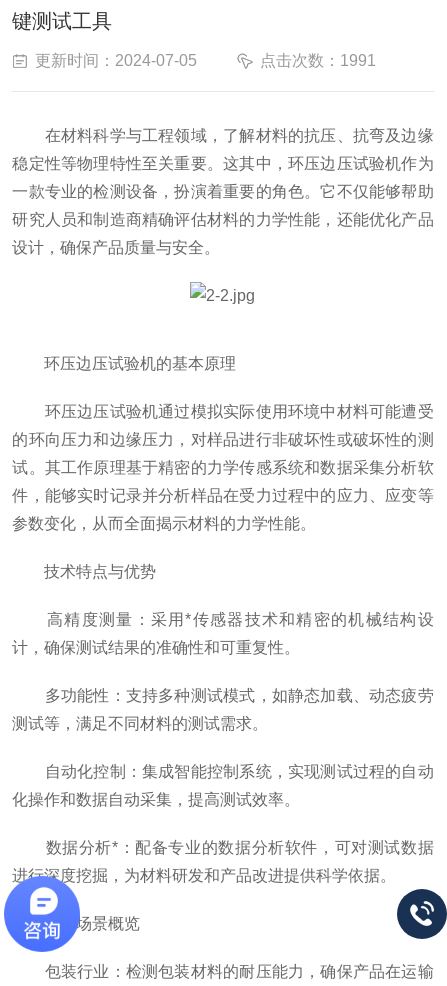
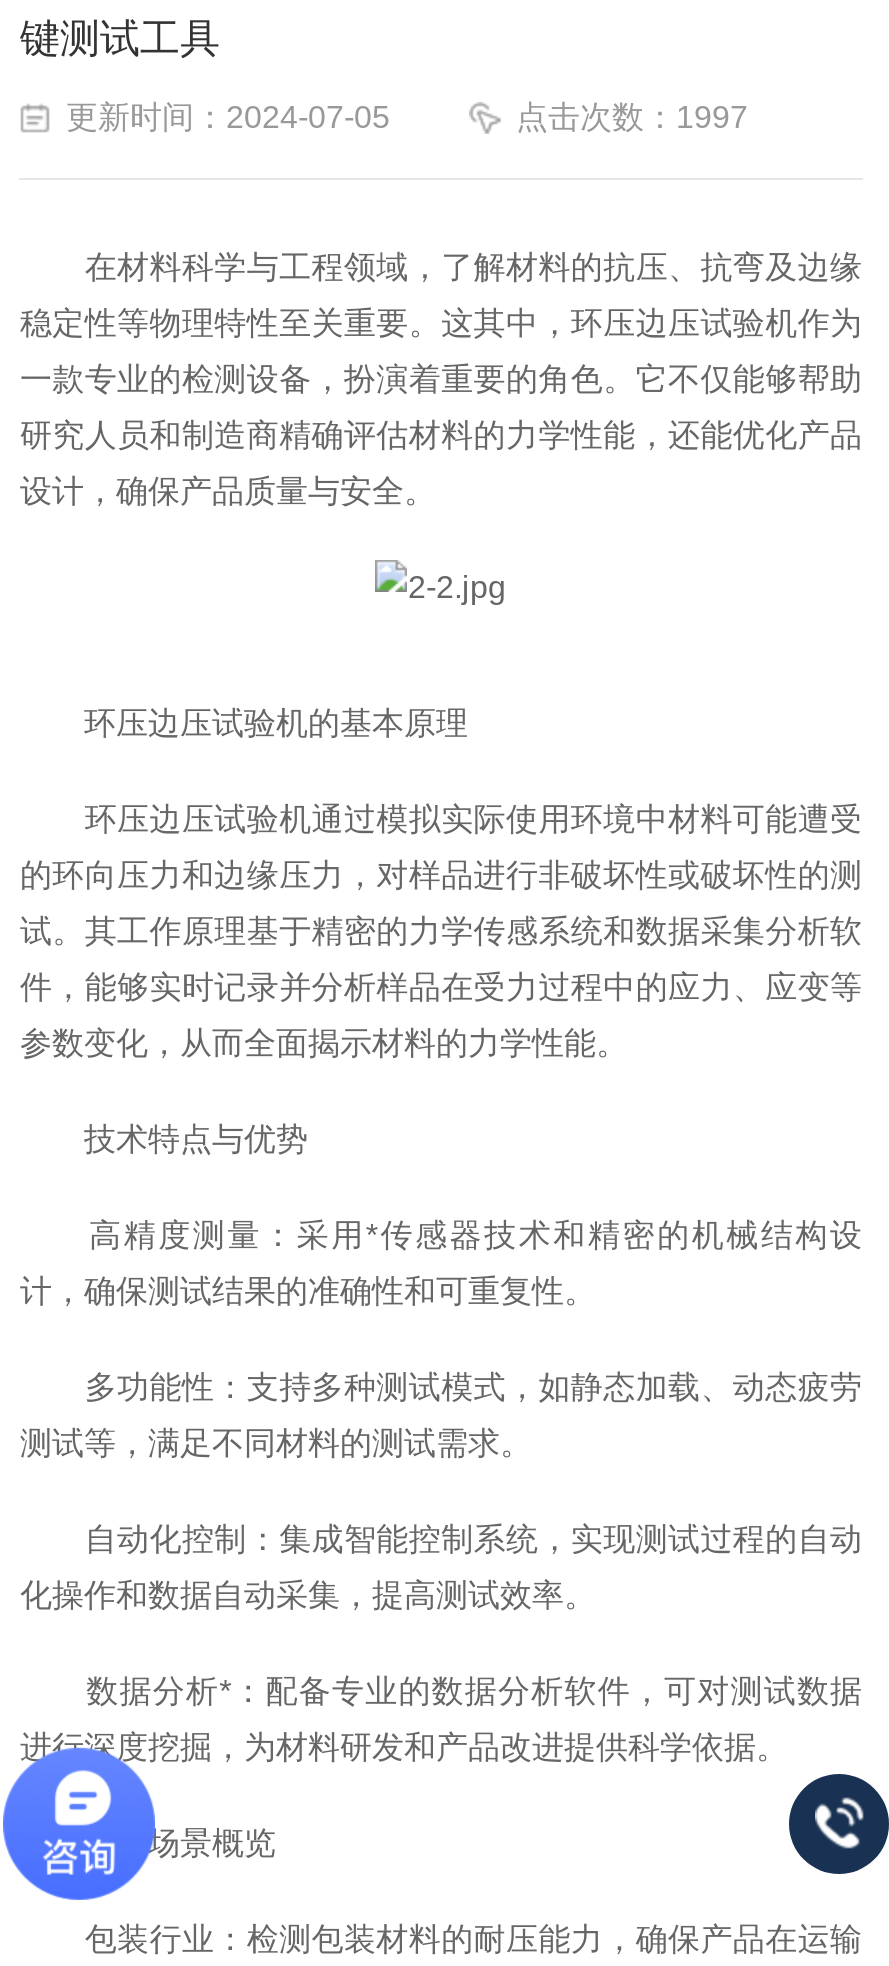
- 点击次数：1991
+ 点击次数：1997
